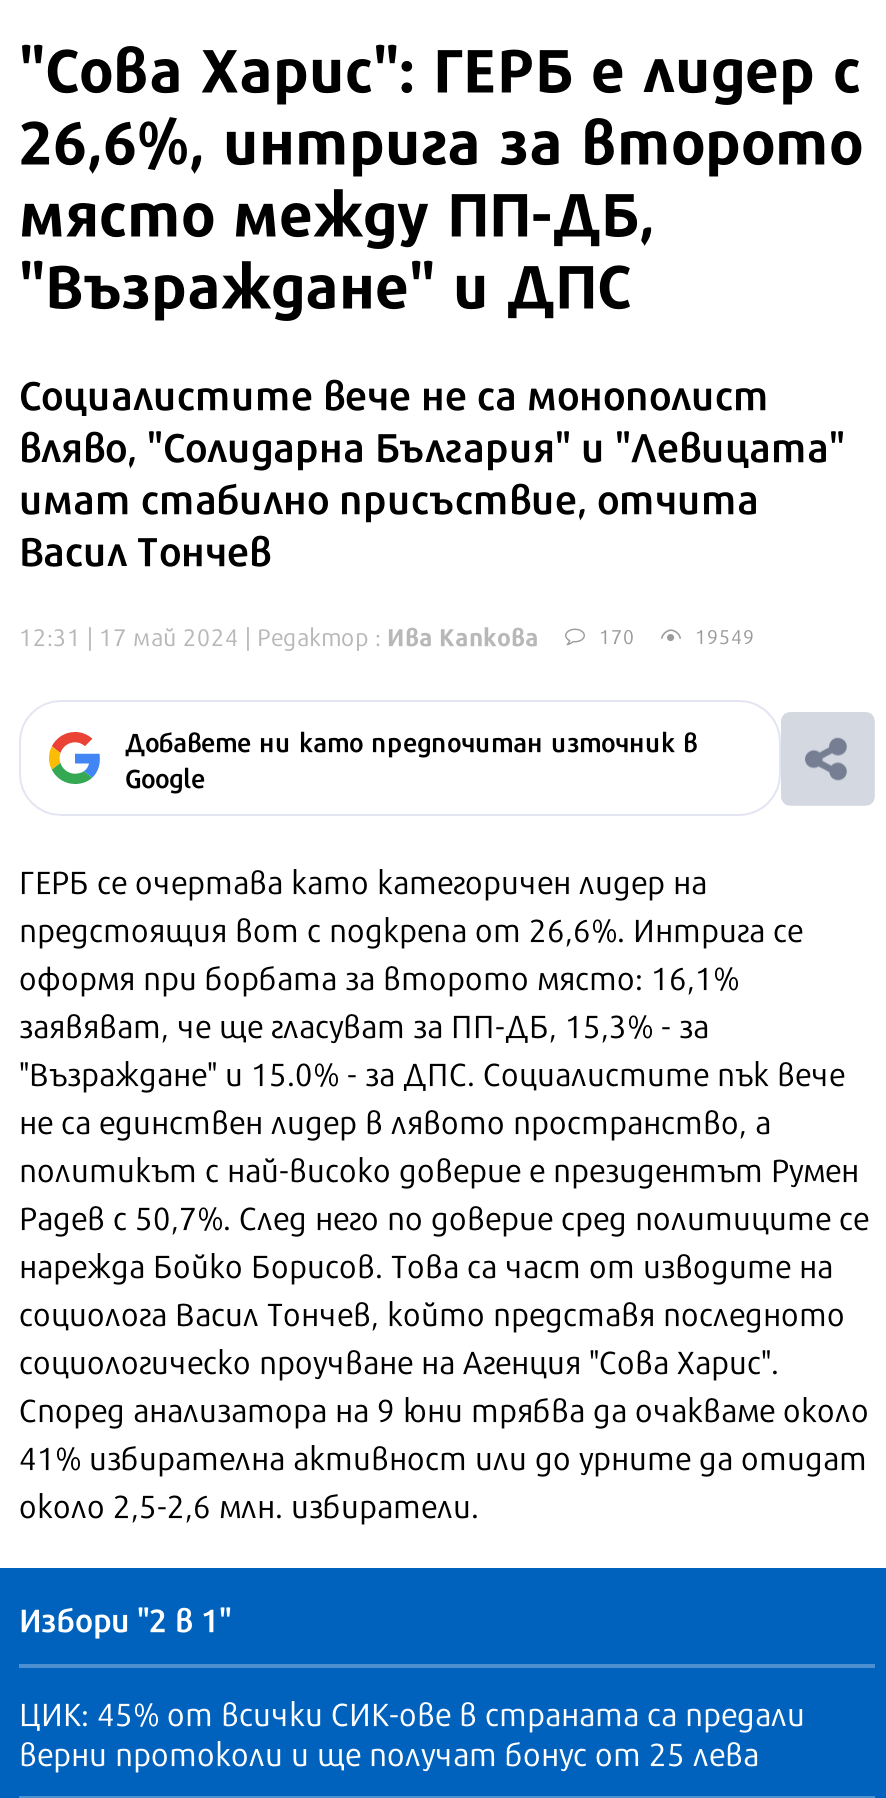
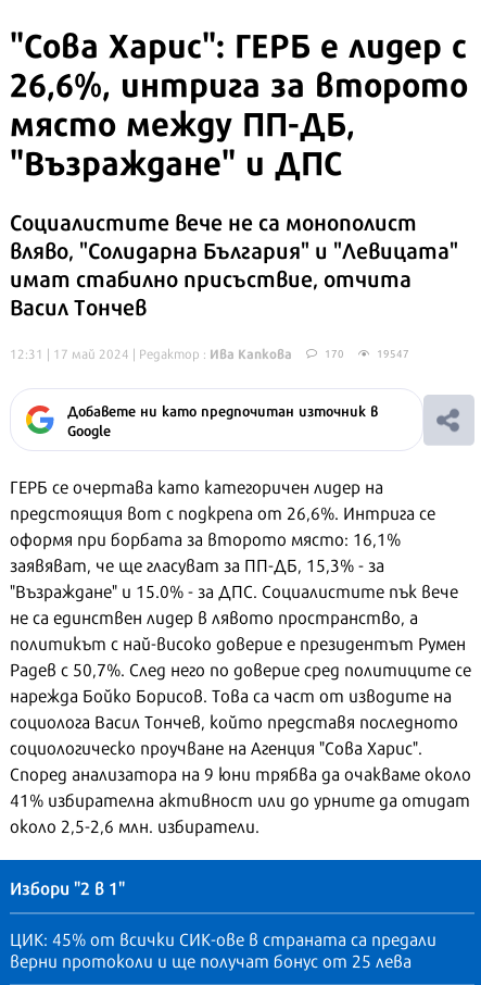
- 19549
+ 19547
